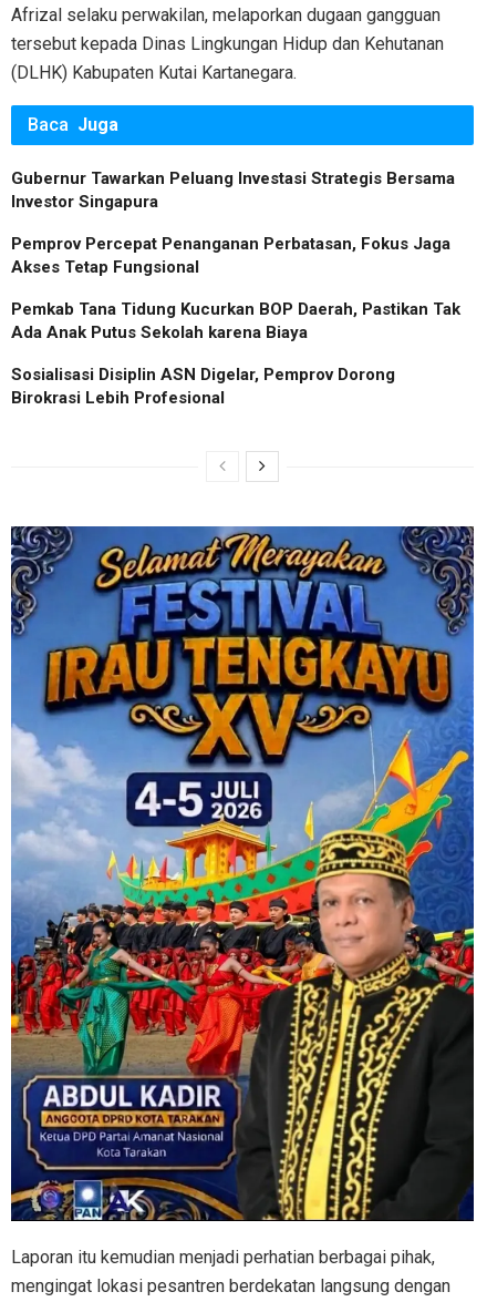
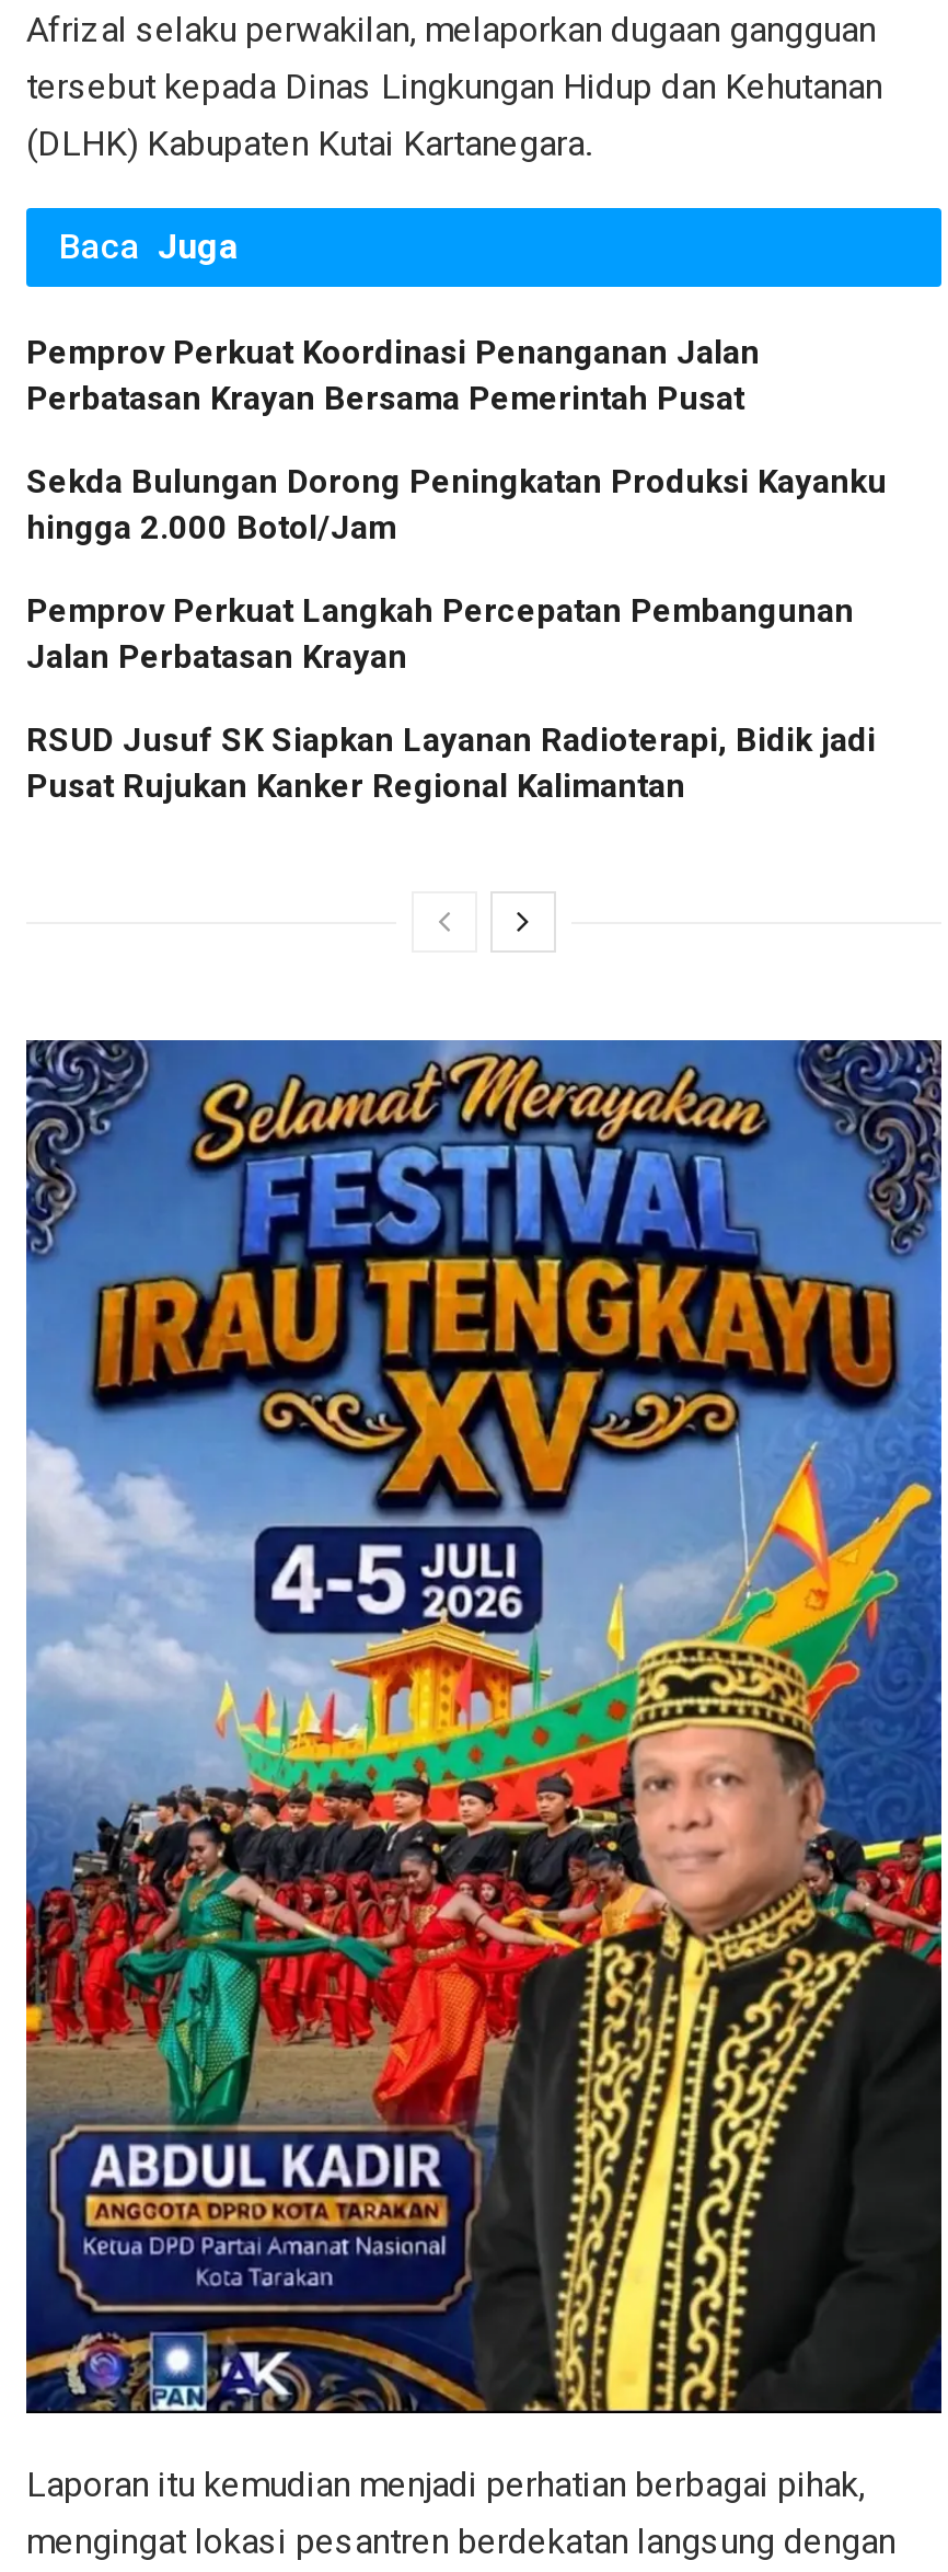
- Gubernur Tawarkan Peluang Investasi Strategis Bersama
- Investor Singapura
+ Pemprov Perkuat Koordinasi Penanganan Jalan
+ Perbatasan Krayan Bersama Pemerintah Pusat

- Pemprov Percepat Penanganan Perbatasan, Fokus Jaga
- Akses Tetap Fungsional
+ Sekda Bulungan Dorong Peningkatan Produksi Kayanku
+ hingga 2.000 Botol/Jam

- Pemkab Tana Tidung Kucurkan BOP Daerah, Pastikan Tak
- Ada Anak Putus Sekolah karena Biaya
+ Pemprov Perkuat Langkah Percepatan Pembangunan
+ Jalan Perbatasan Krayan

- Sosialisasi Disiplin ASN Digelar, Pemprov Dorong
- Birokrasi Lebih Profesional
+ RSUD Jusuf SK Siapkan Layanan Radioterapi, Bidik jadi
+ Pusat Rujukan Kanker Regional Kalimantan
